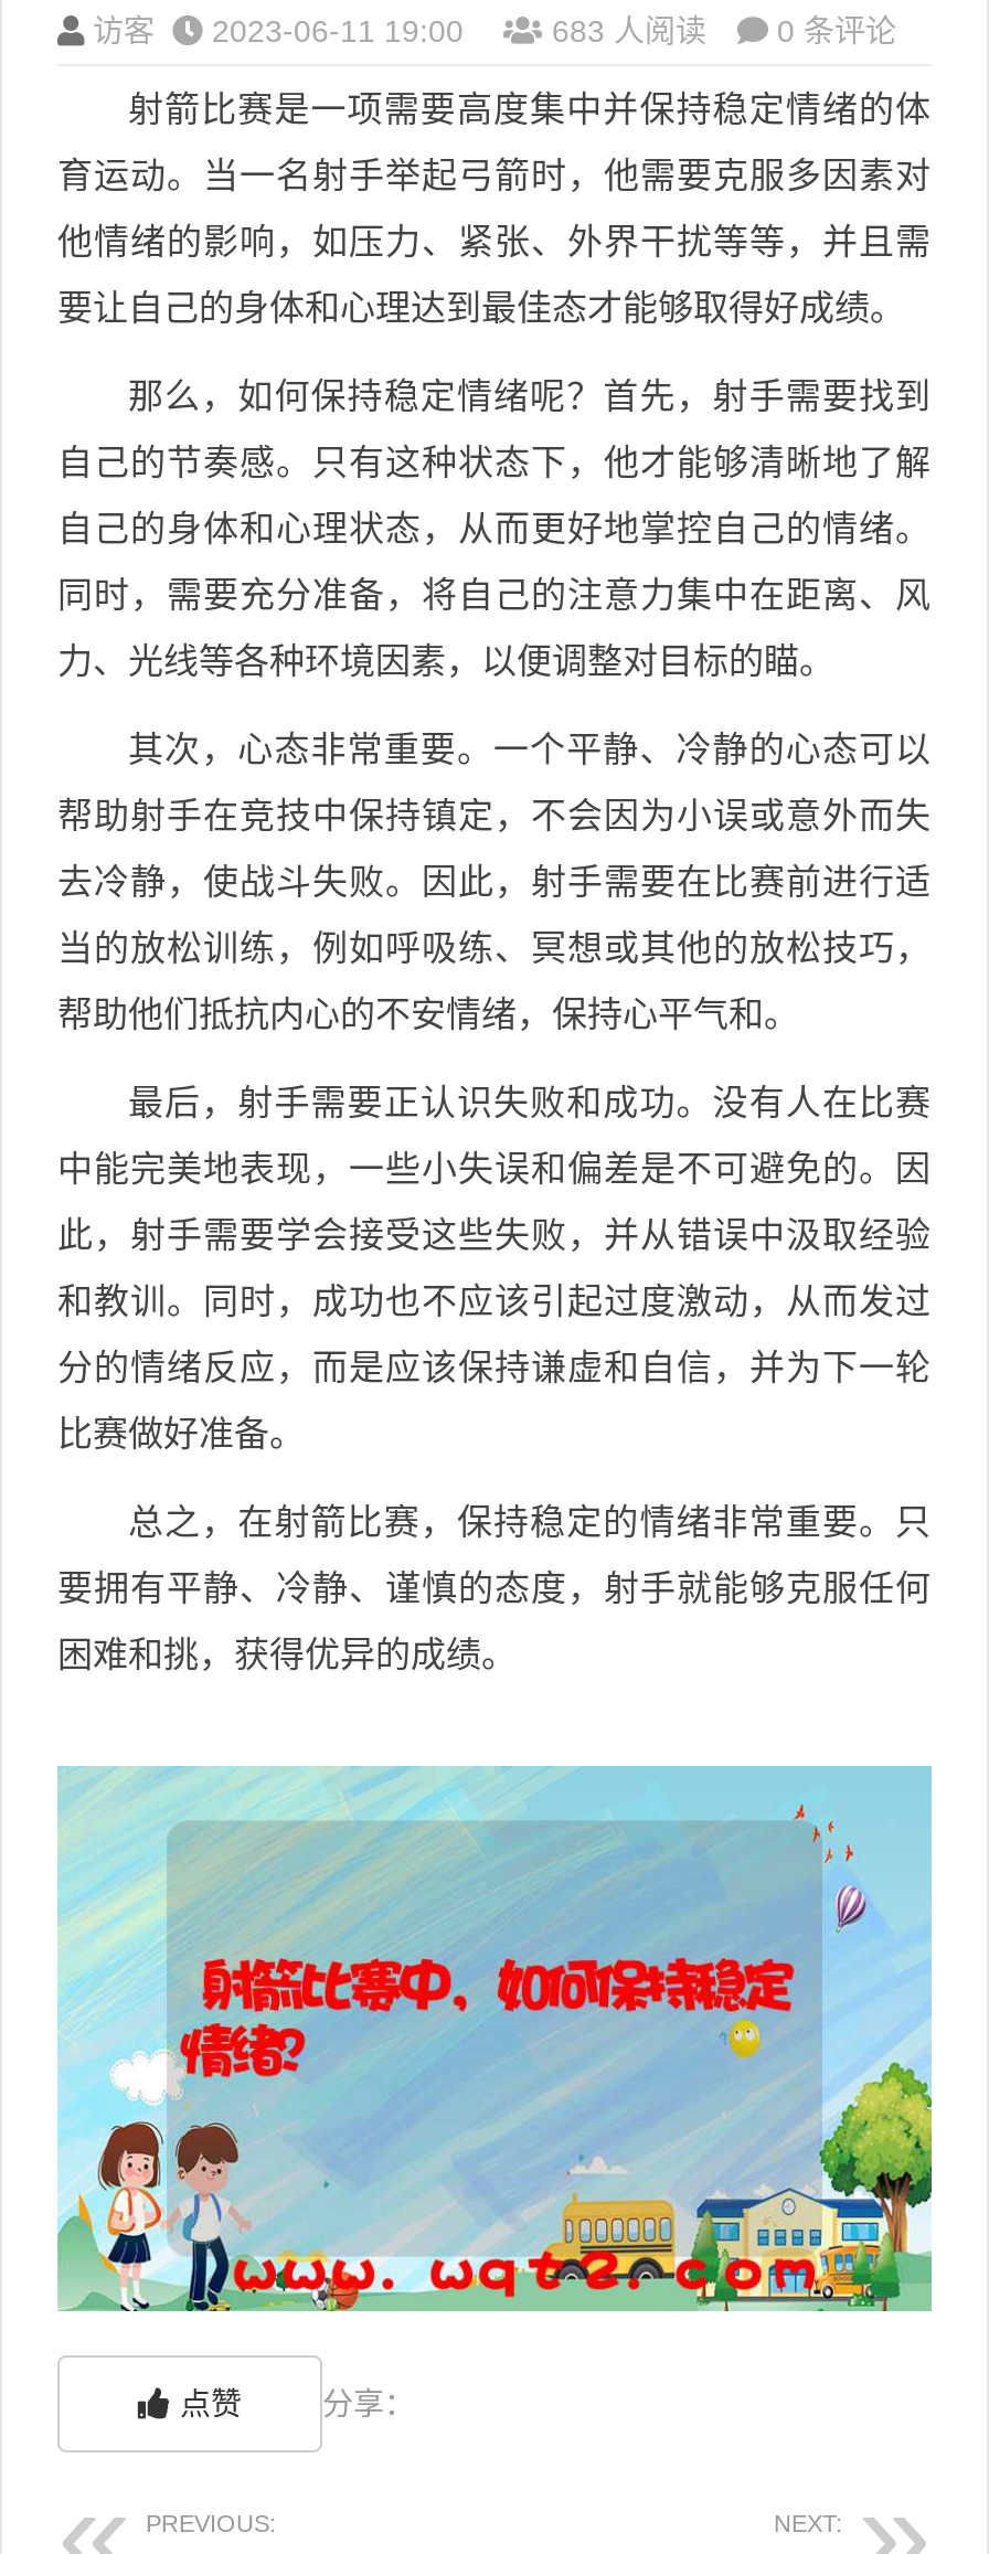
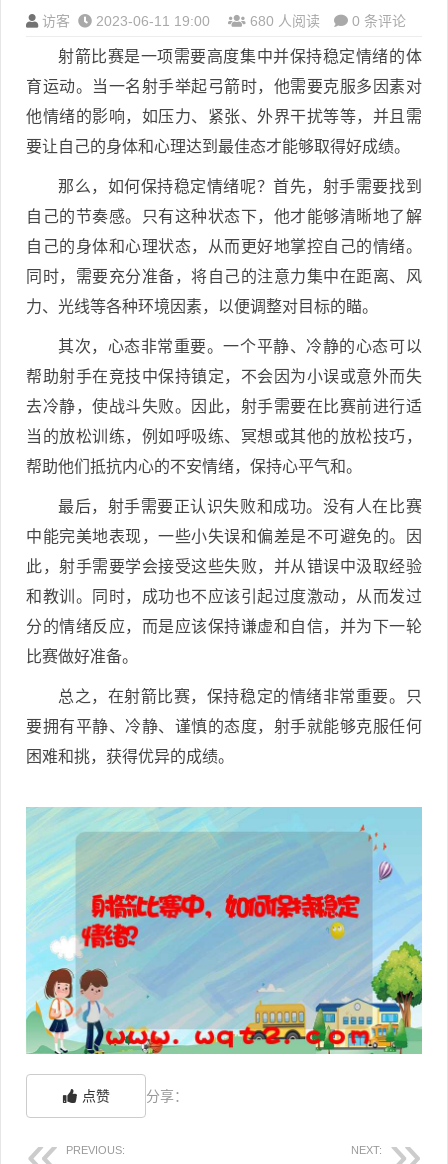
- 访客 2023-06-11 19:00 683 人阅读 0 条评论
+ 访客 2023-06-11 19:00 680 人阅读 0 条评论
